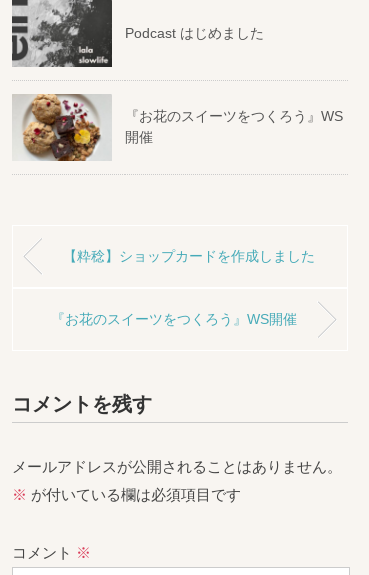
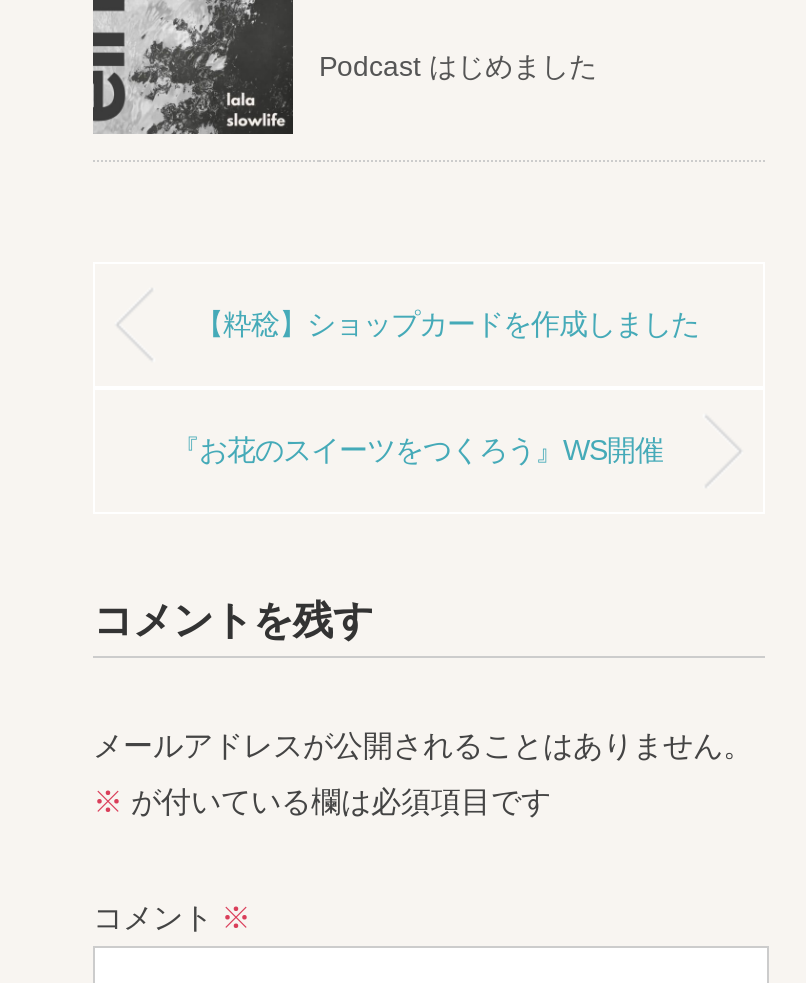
- [image]
- 『お花のスイーツをつくろう』WS
- 開催
